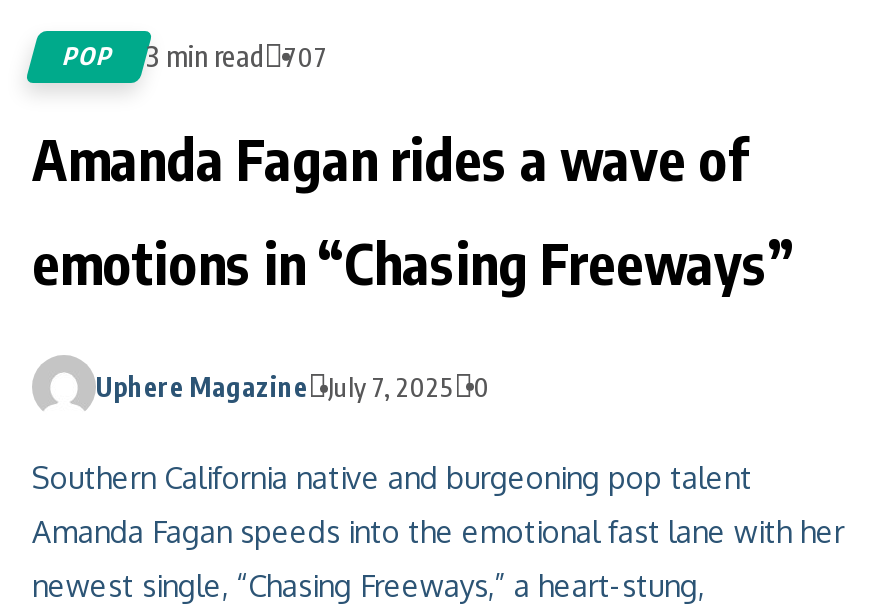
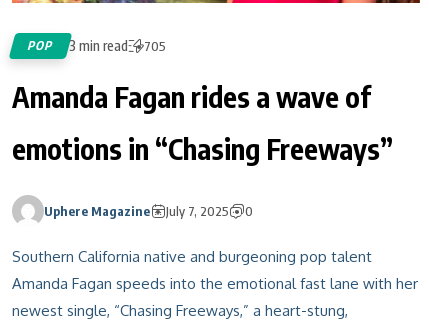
- 707
+ 705
